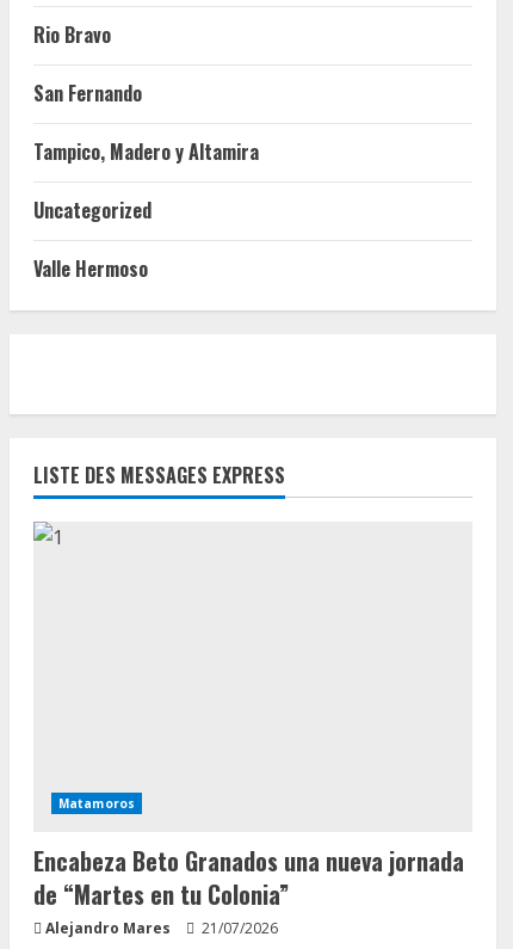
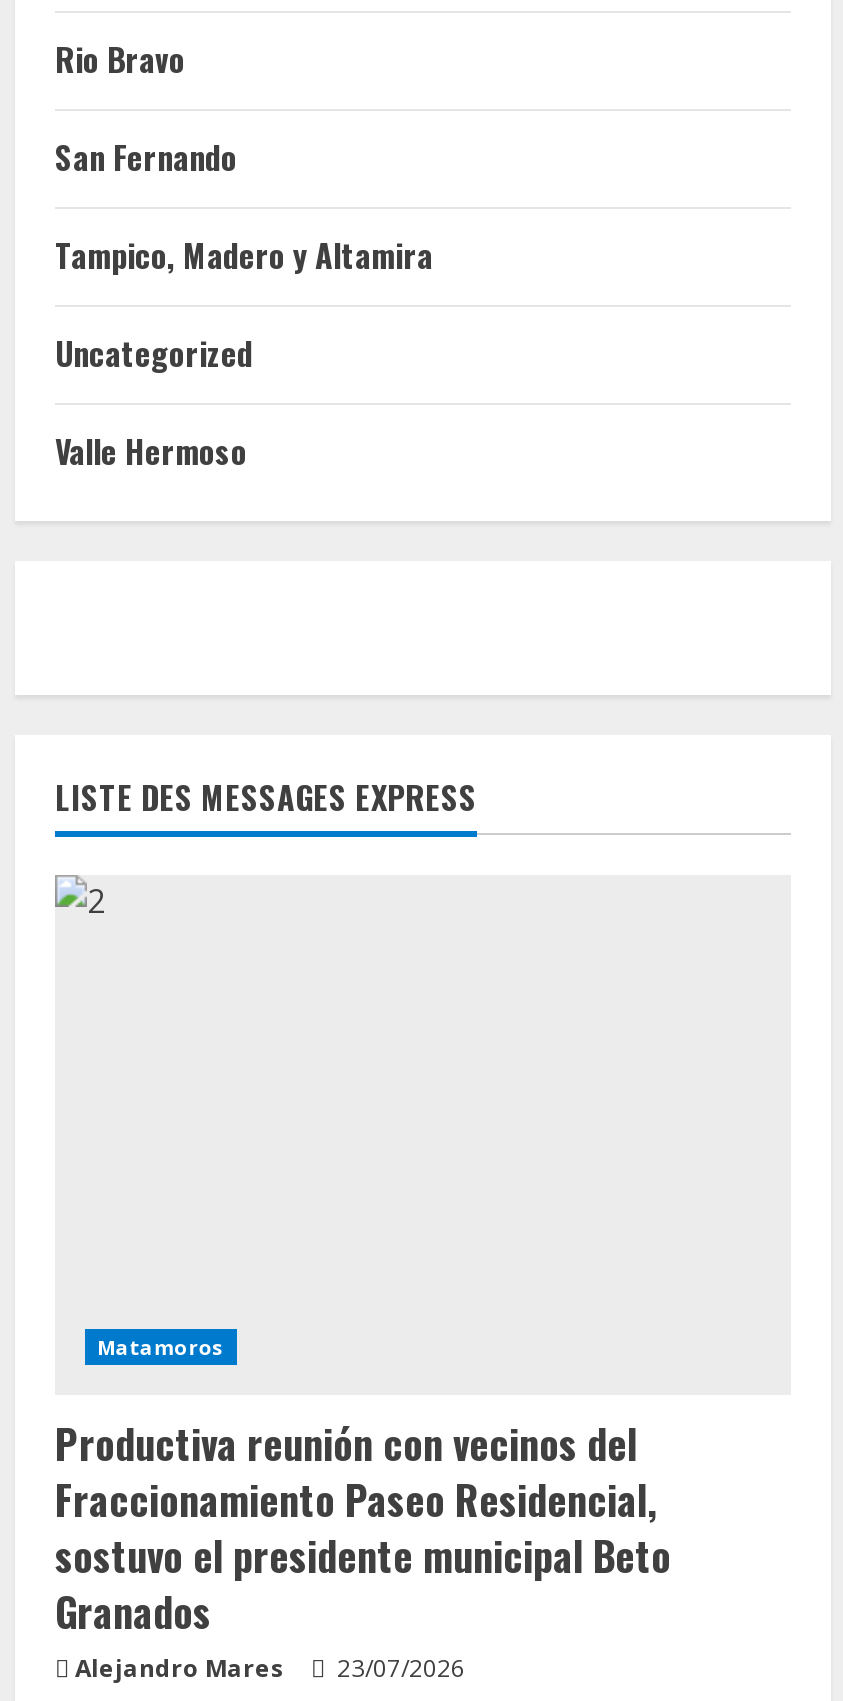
- Encabeza Beto Granados una nueva jornada
- de “Martes en tu Colonia”
+ Productiva reunión con vecinos del
+ Fraccionamiento Paseo Residencial,
+ sostuvo el presidente municipal Beto
+ Granados

- Alejandro Mares 21/07/2026
+ Alejandro Mares 23/07/2026
